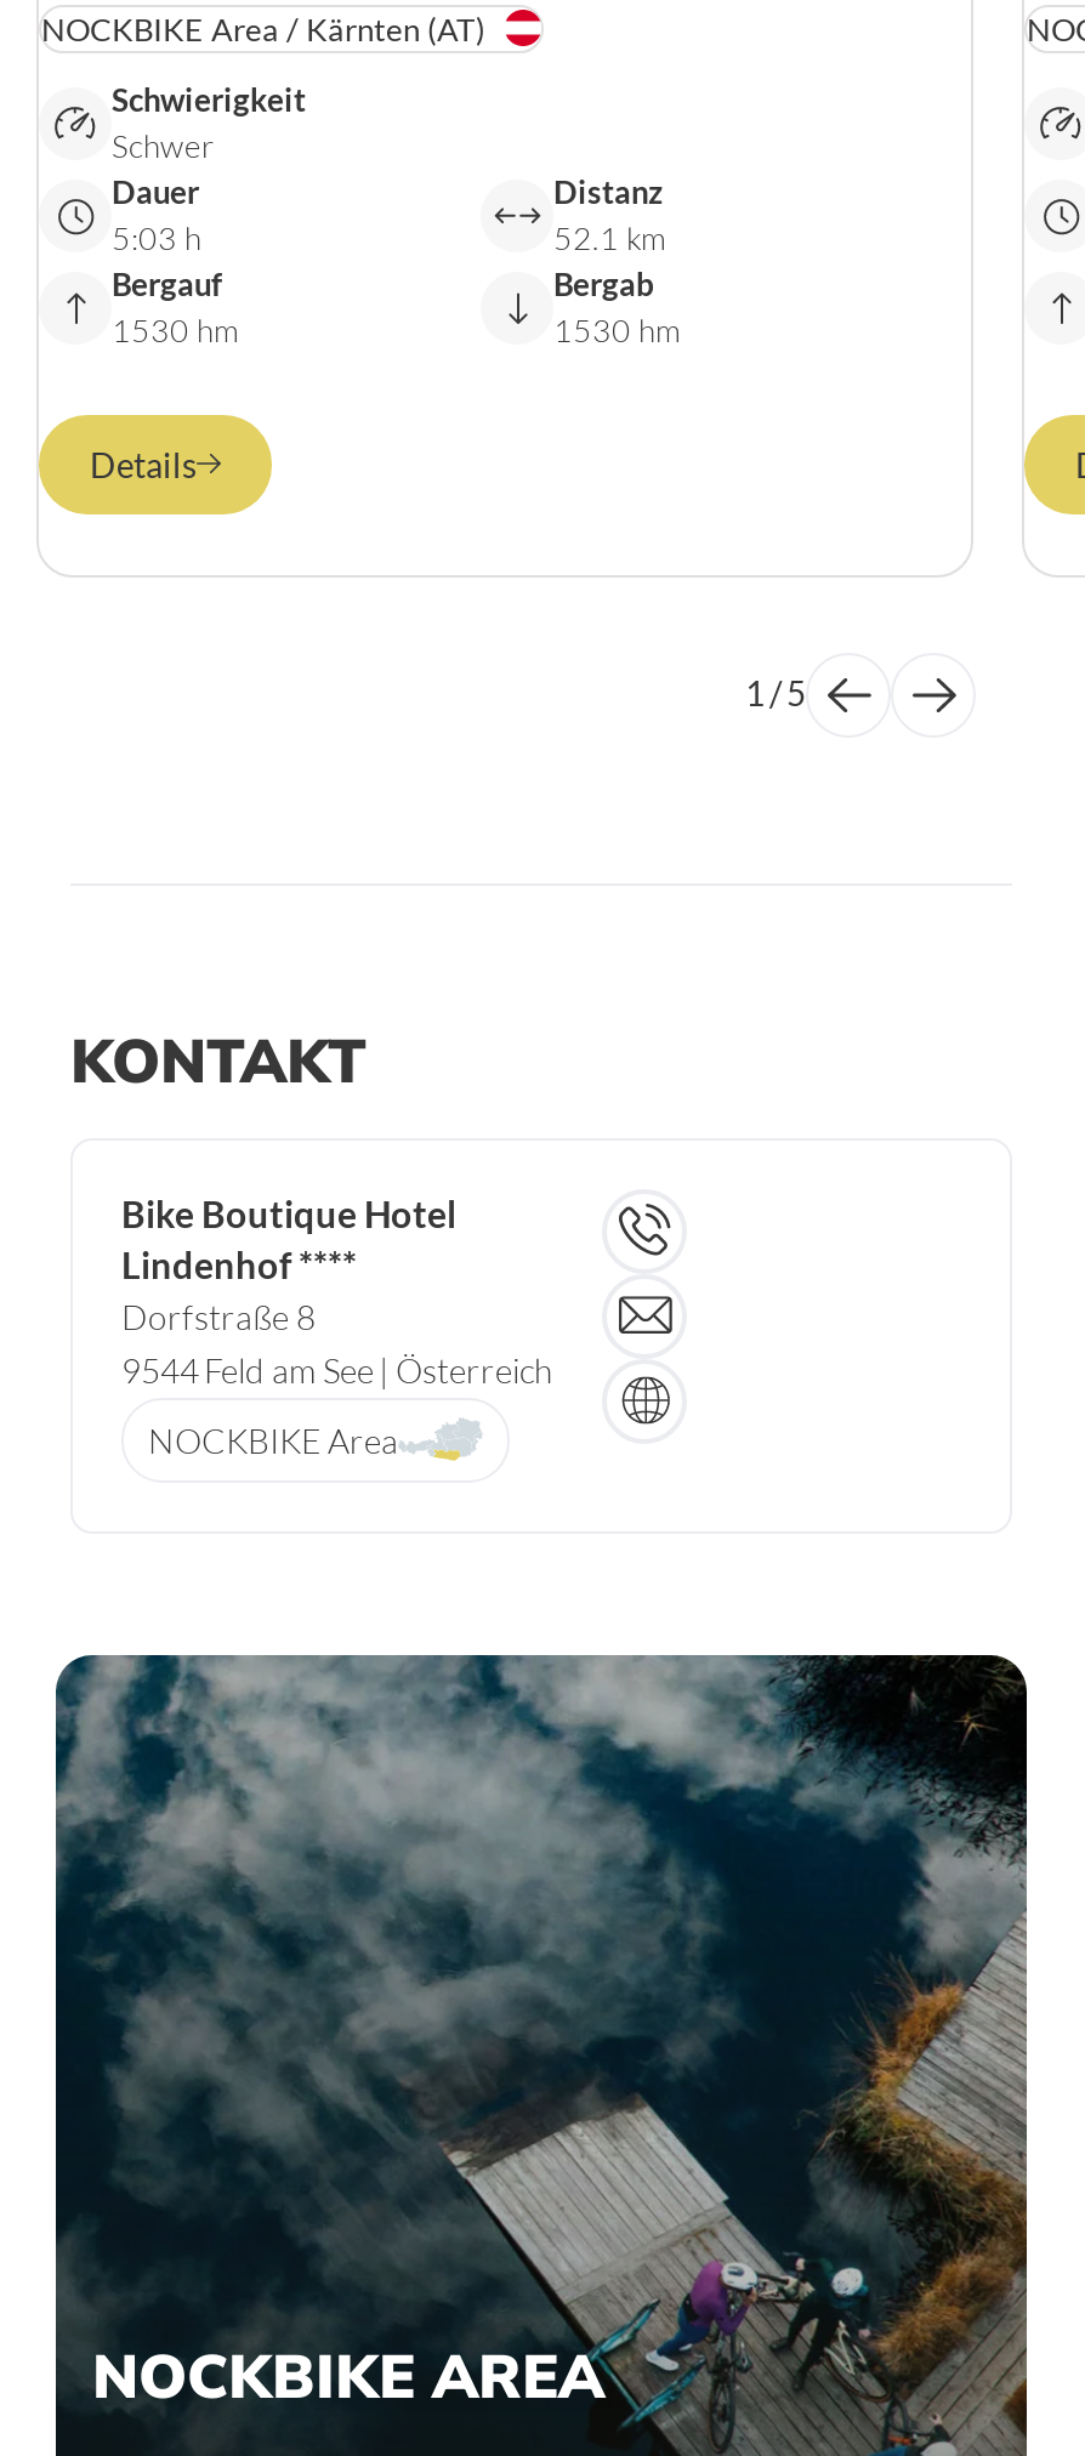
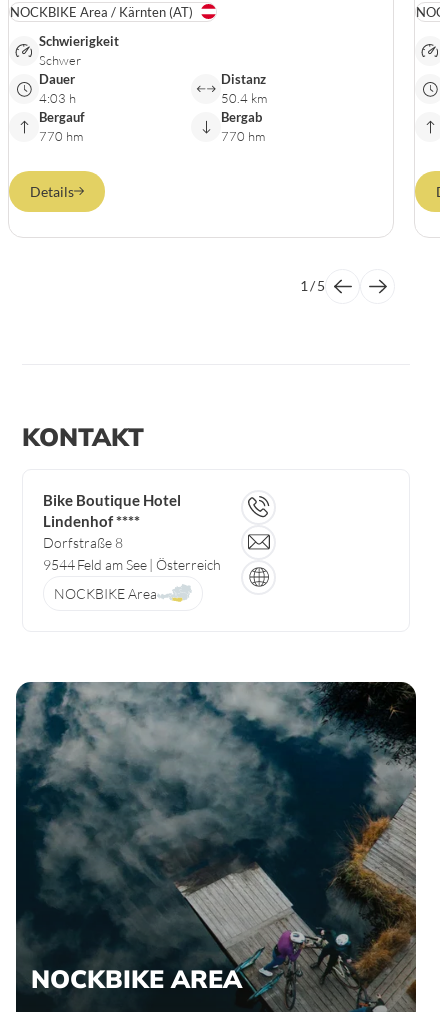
- 5:03 h
+ 4:03 h

- 52.1 km
+ 50.4 km

- 1530 hm
+ 770 hm

- 1530 hm
+ 770 hm
